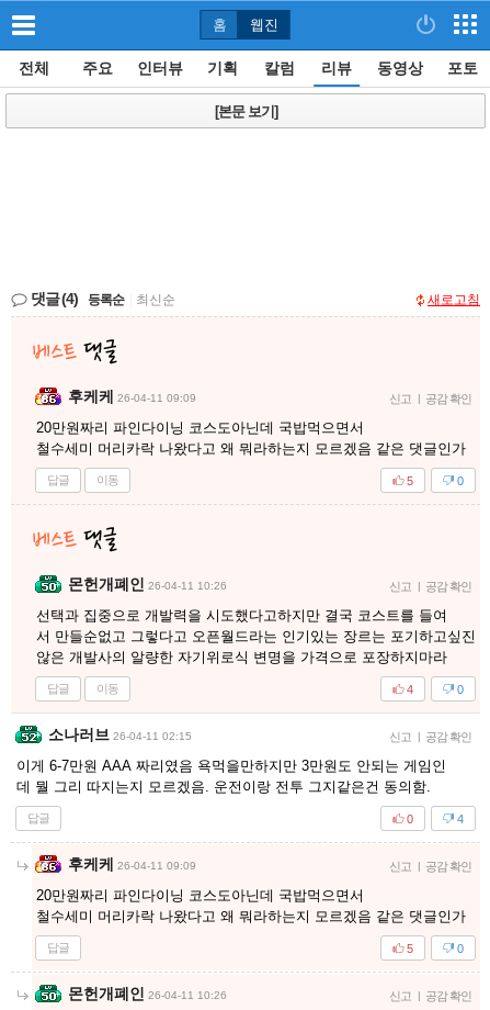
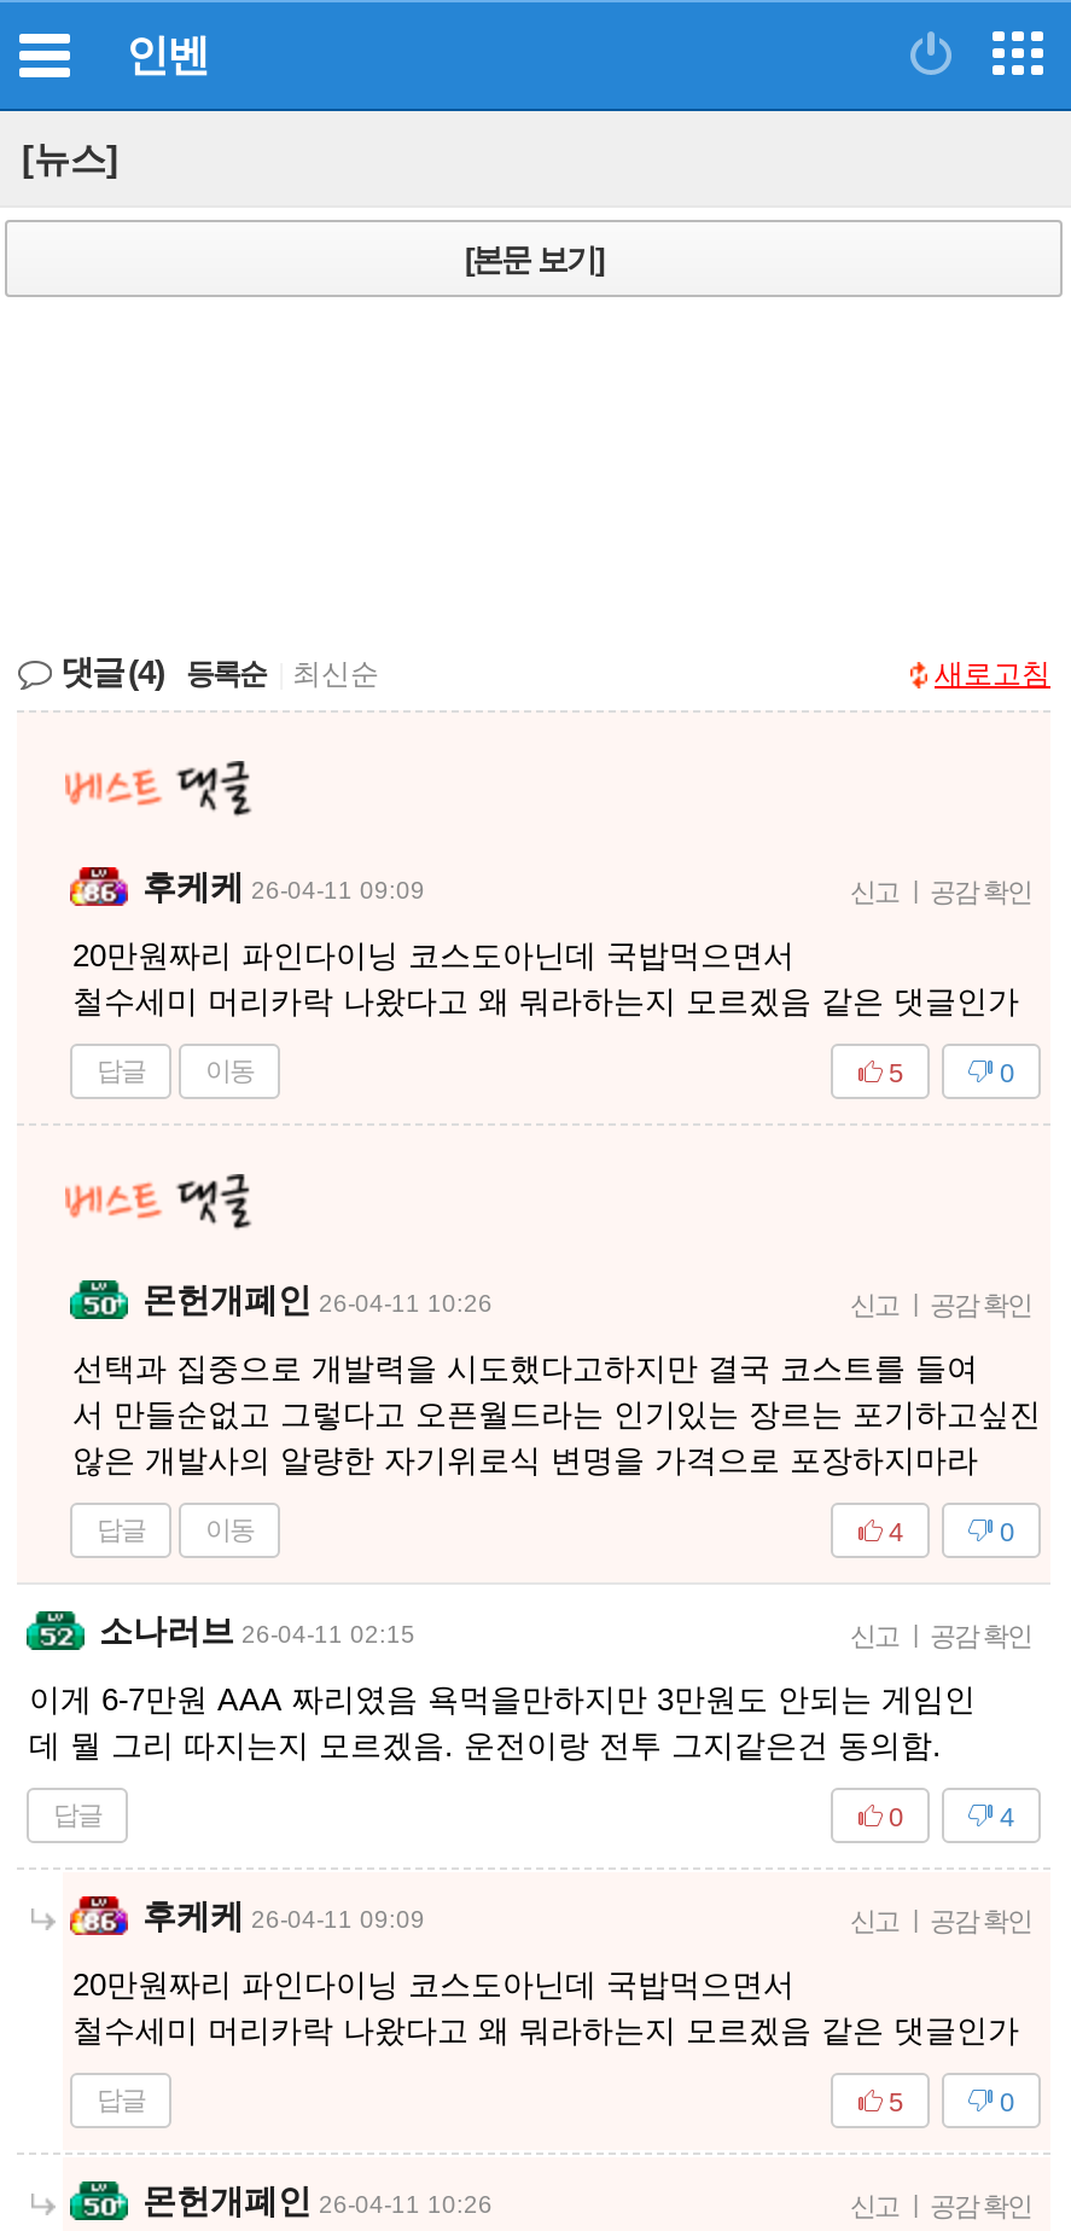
- 홈
- 웹진
+ 인벤

- 전체
- 주요
- 인터뷰
- 기획
- 칼럼
- 리뷰
- 동영상
- 포토
+ [뉴스]
